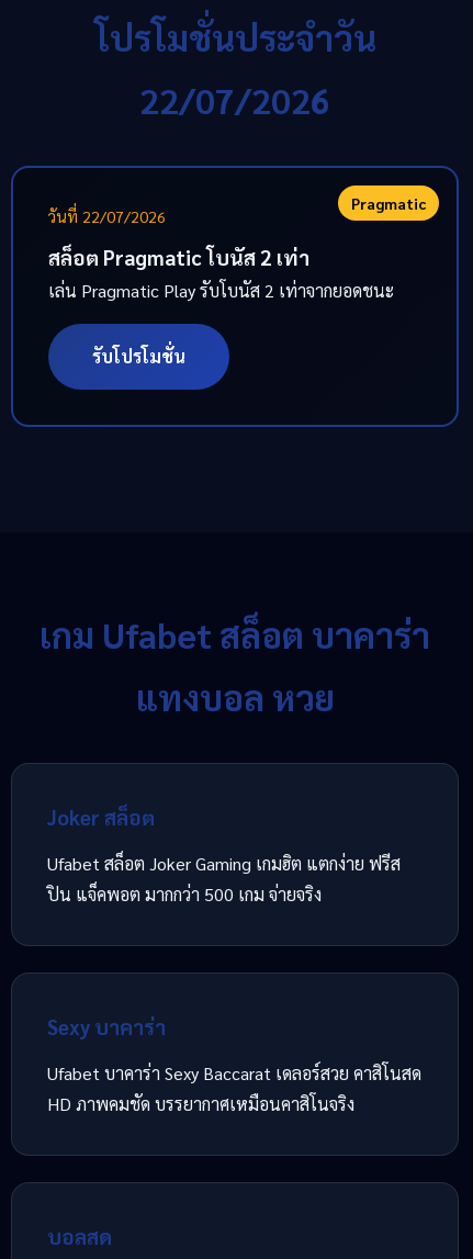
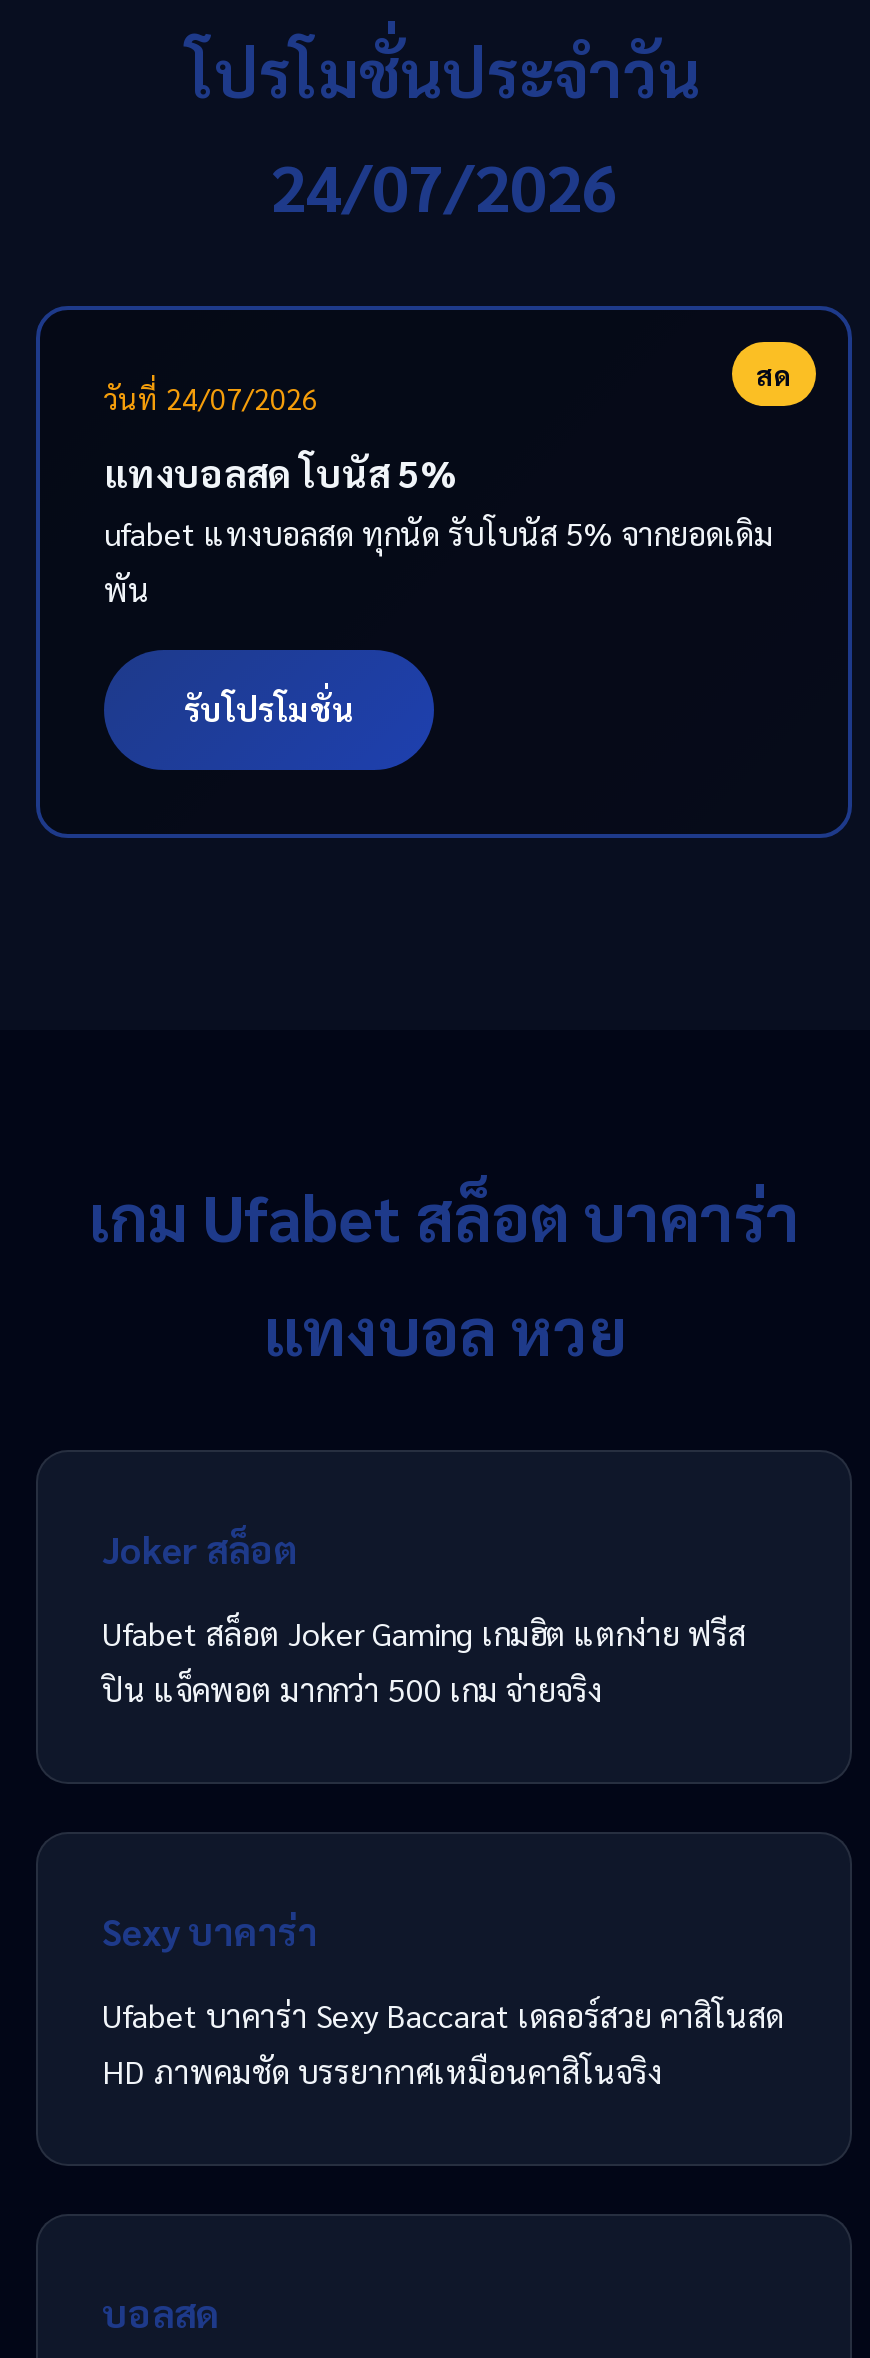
- 22/07/2026
+ 24/07/2026

- Pragmatic
- วันที่ 22/07/2026
+ สด
+ วันที่ 24/07/2026

- สล็อต Pragmatic โบนัส 2 เท่า
- เล่น Pragmatic Play รับโบนัส 2 เท่าจากยอดชนะ
+ แทงบอลสด โบนัส 5%
+ ufabet แทงบอลสด ทุกนัด รับโบนัส 5% จากยอดเดิม
+ พัน
